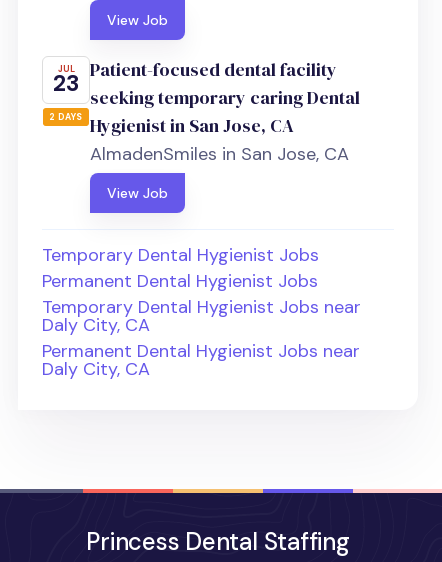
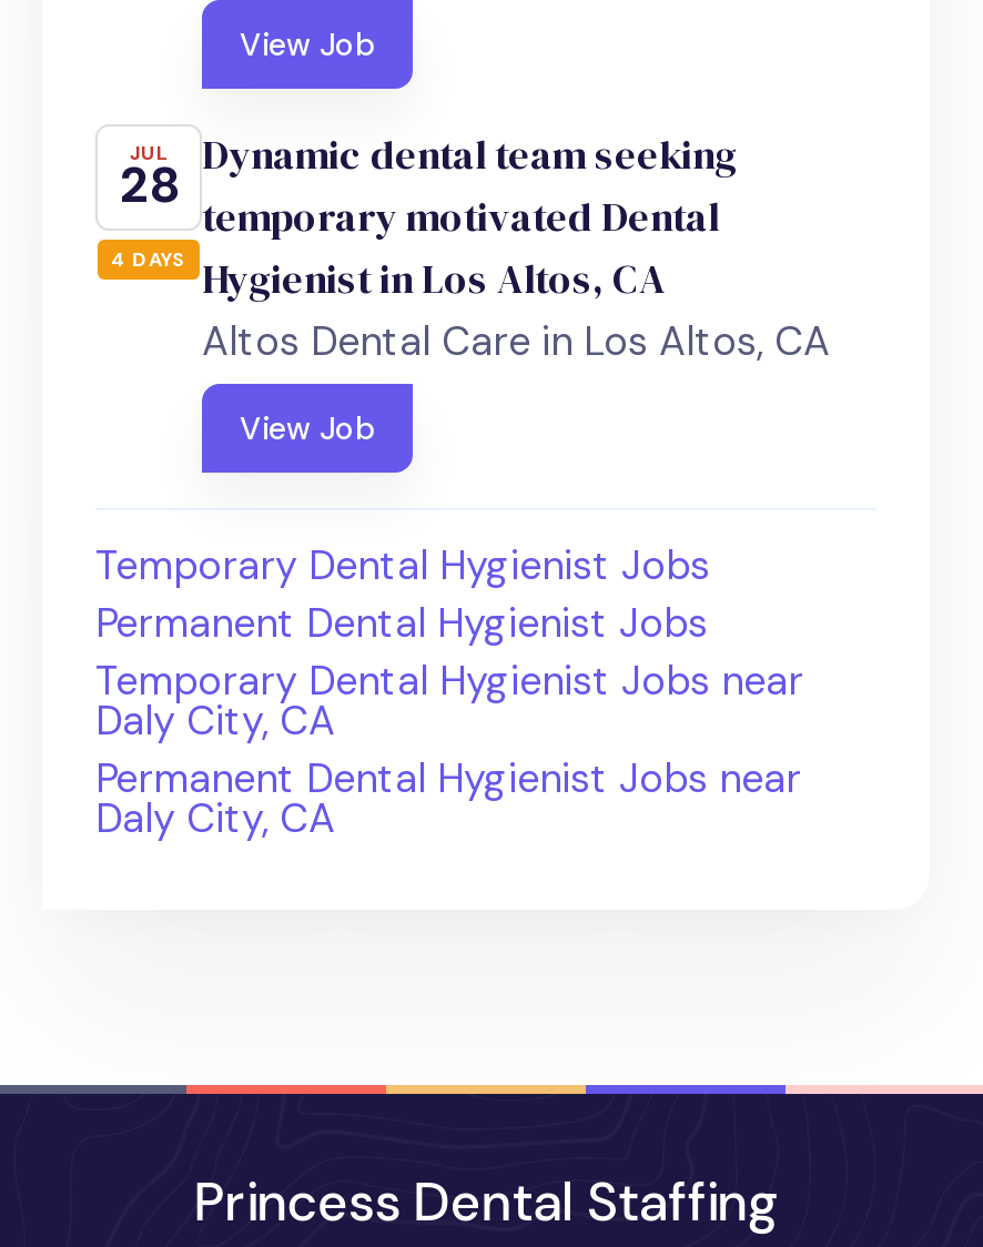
- Patient-focused dental facility
- seeking temporary caring Dental
- Hygienist in San Jose, CA
- AlmadenSmiles in San Jose, CA
+ Dynamic dental team seeking
+ temporary motivated Dental
+ Hygienist in Los Altos, CA
+ Altos Dental Care in Los Altos, CA

- 23
- 2 DAYS
+ 28
+ 4 DAYS
